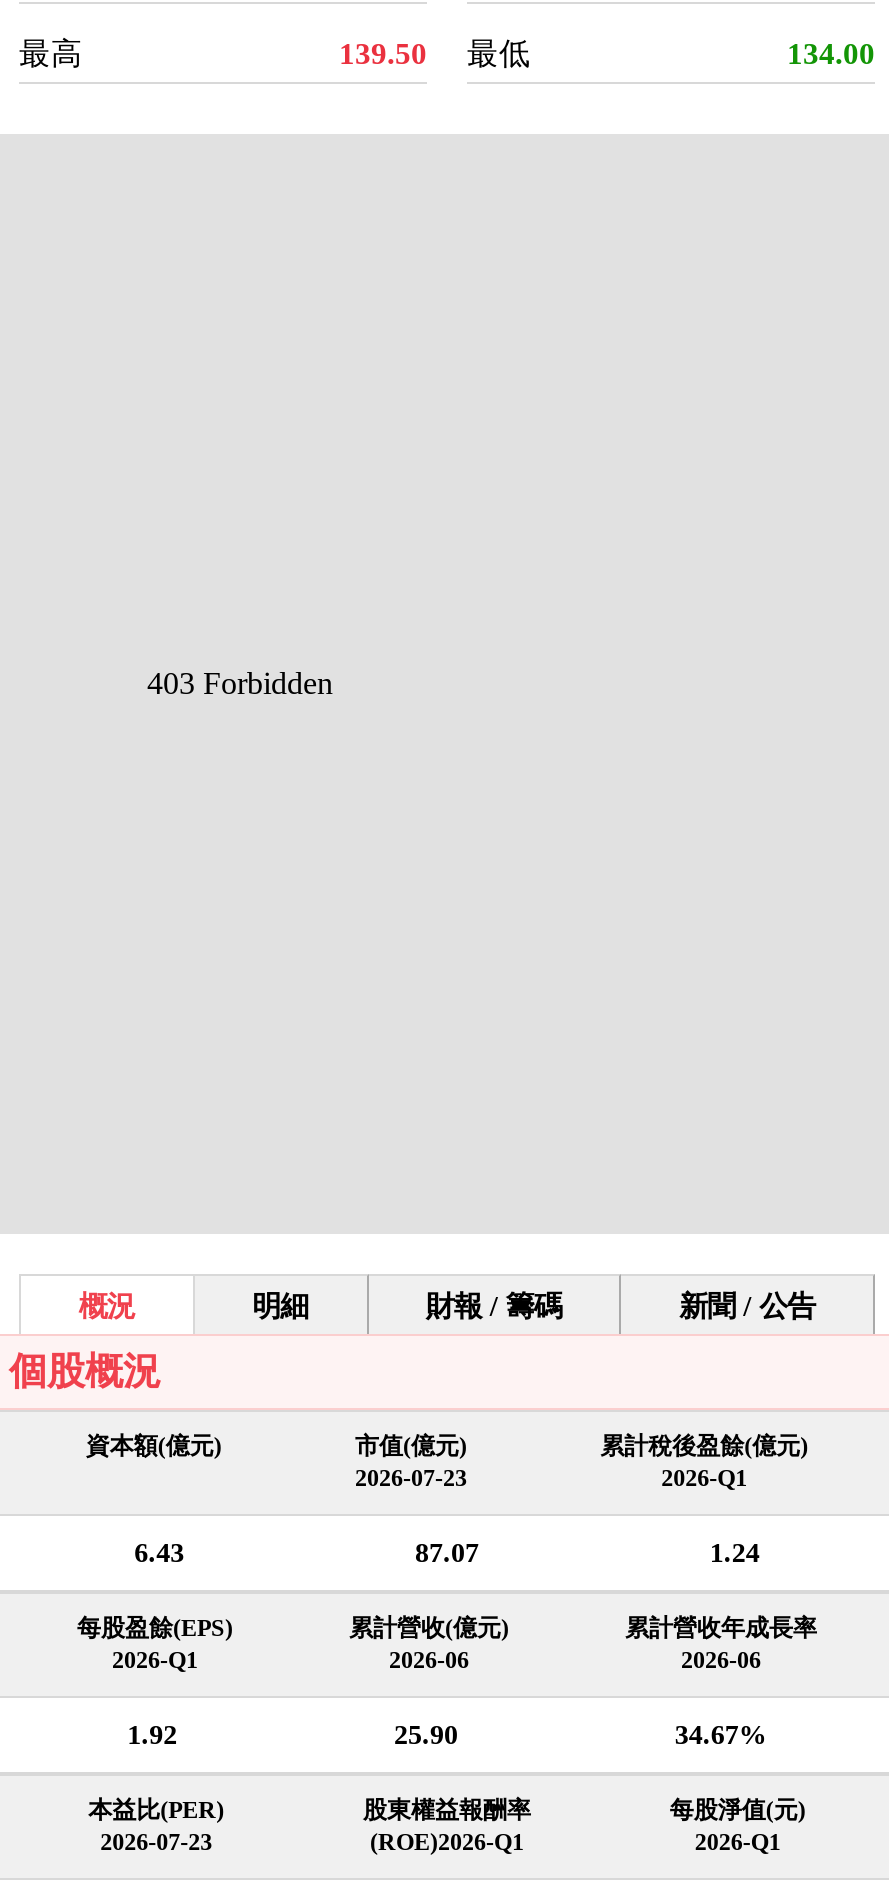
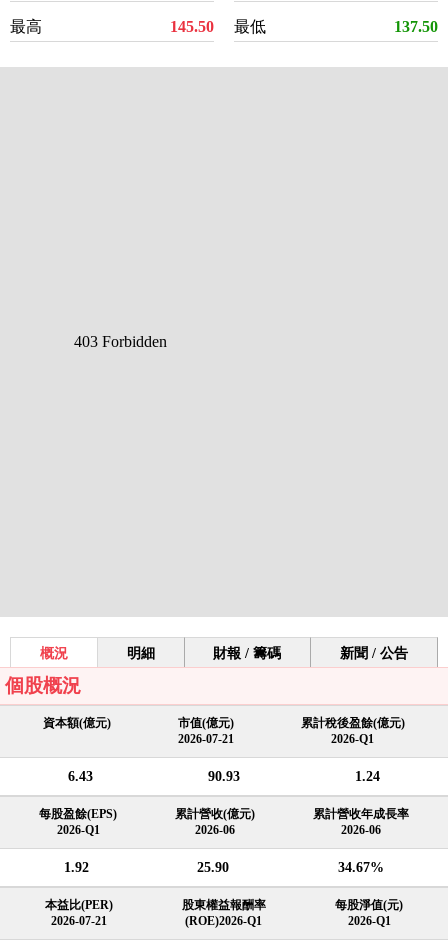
- 139.50 最低
+ 145.50 最低

- 134.00
+ 137.50

- 2026-07-23
+ 2026-07-21

- 87.07
+ 90.93

- 2026-07-23
+ 2026-07-21
